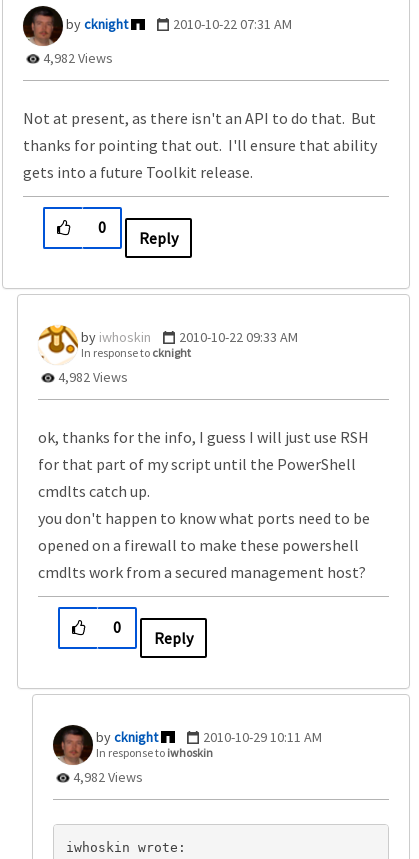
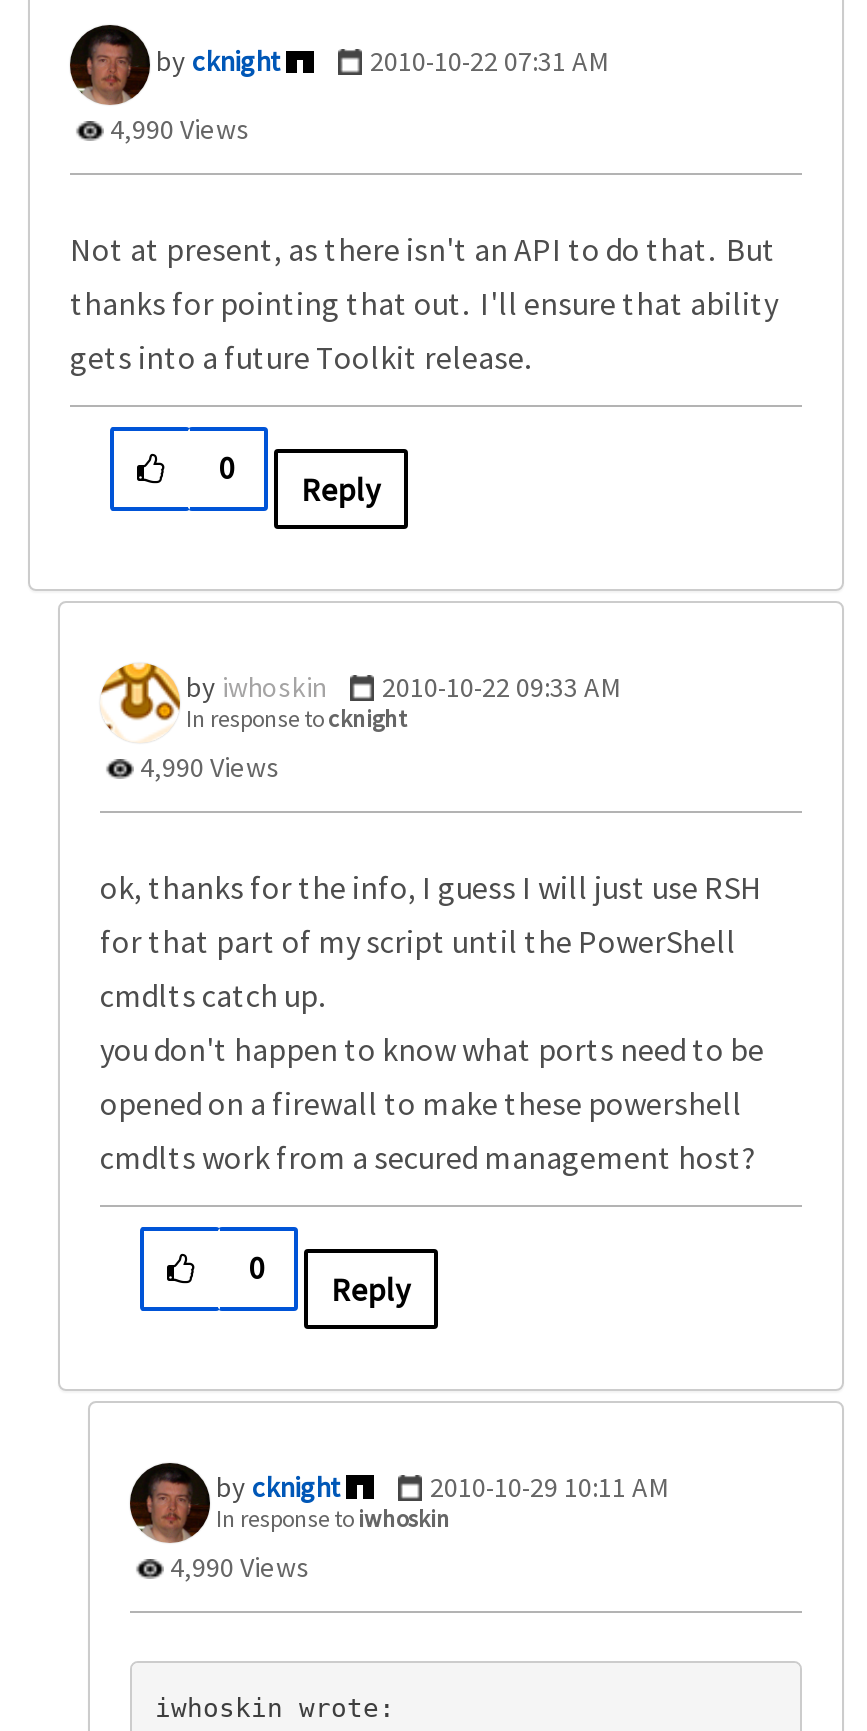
- 4,982 Views
+ 4,990 Views

- 4,982 Views
+ 4,990 Views

- 4,982 Views
+ 4,990 Views
